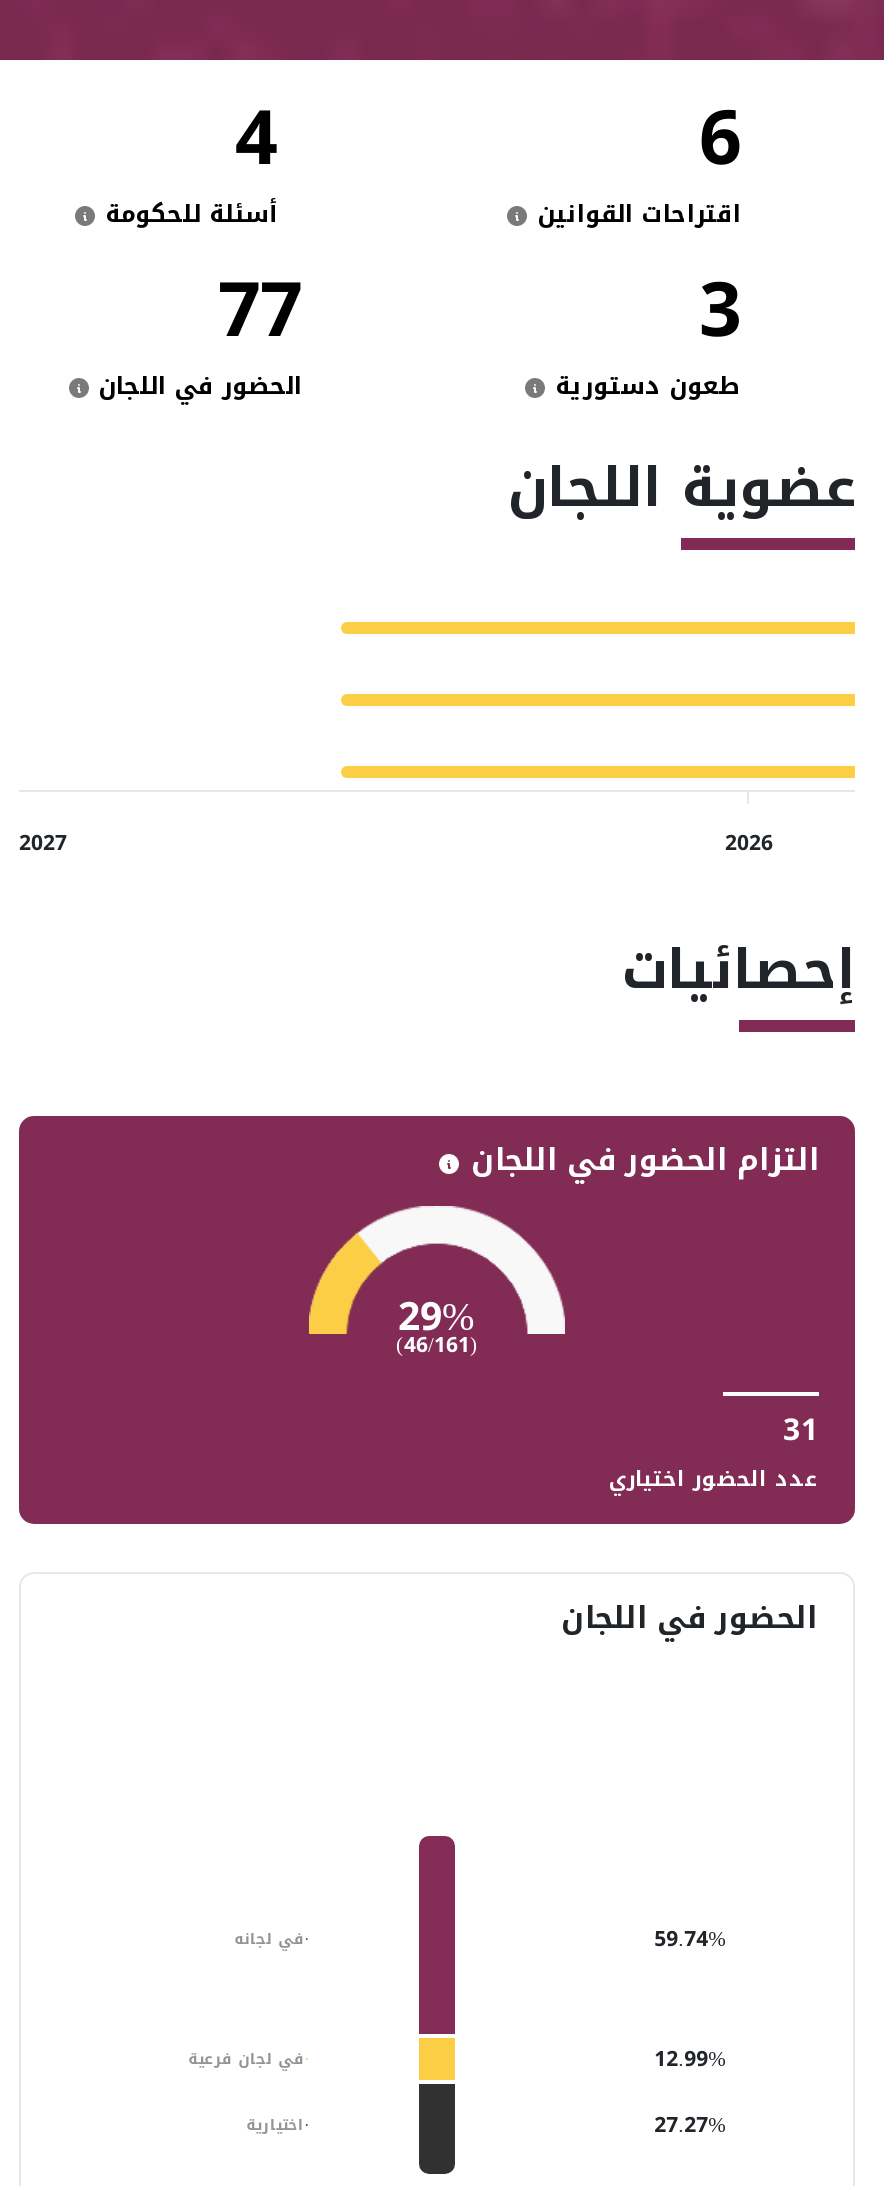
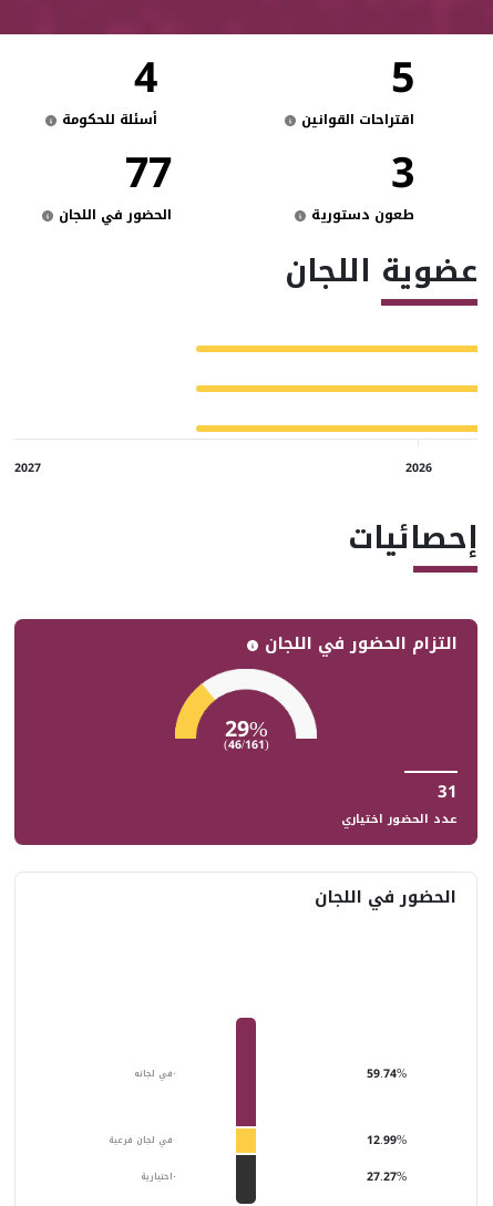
- 6
+ 5
